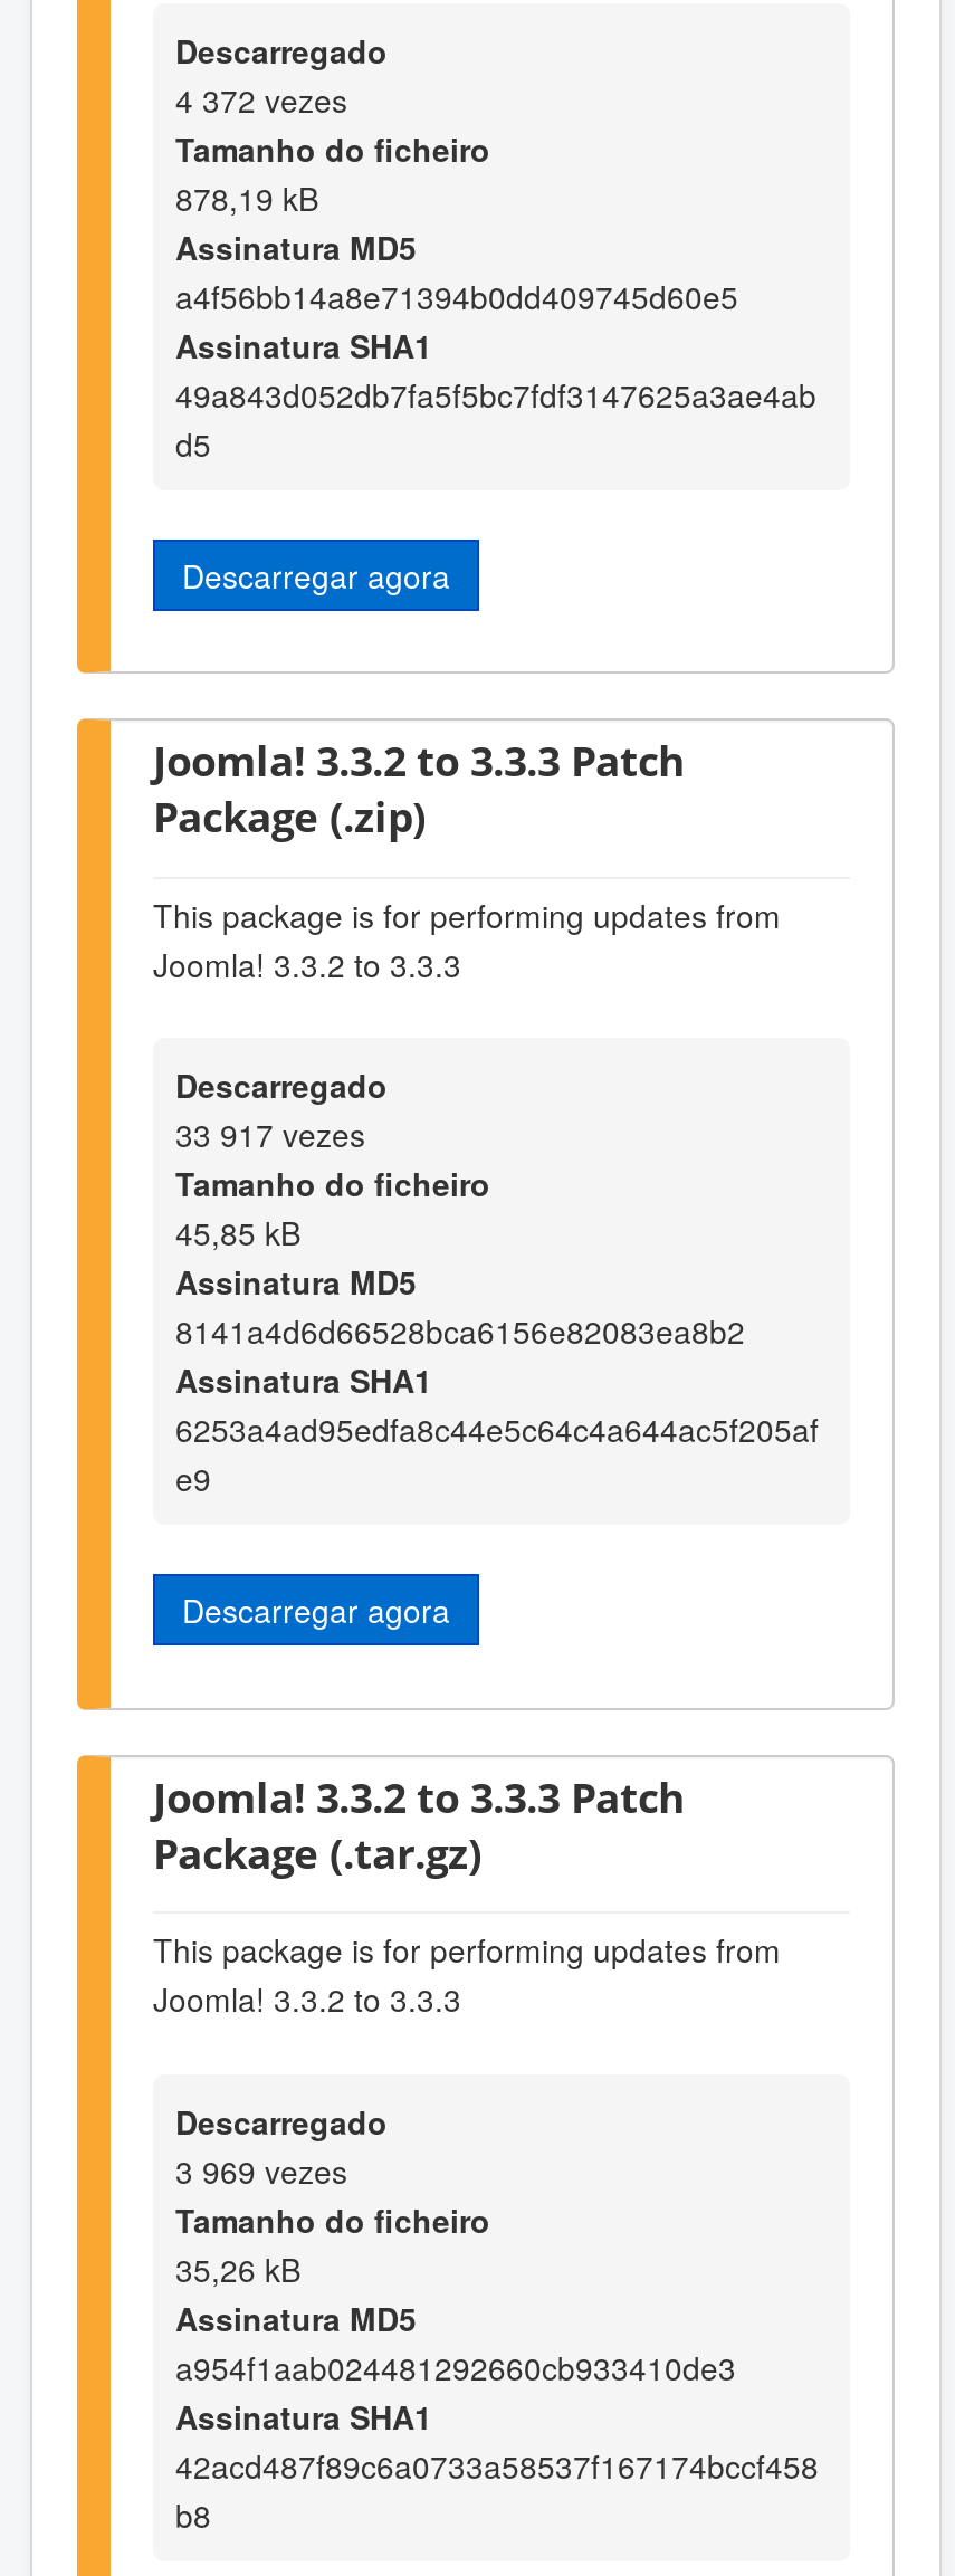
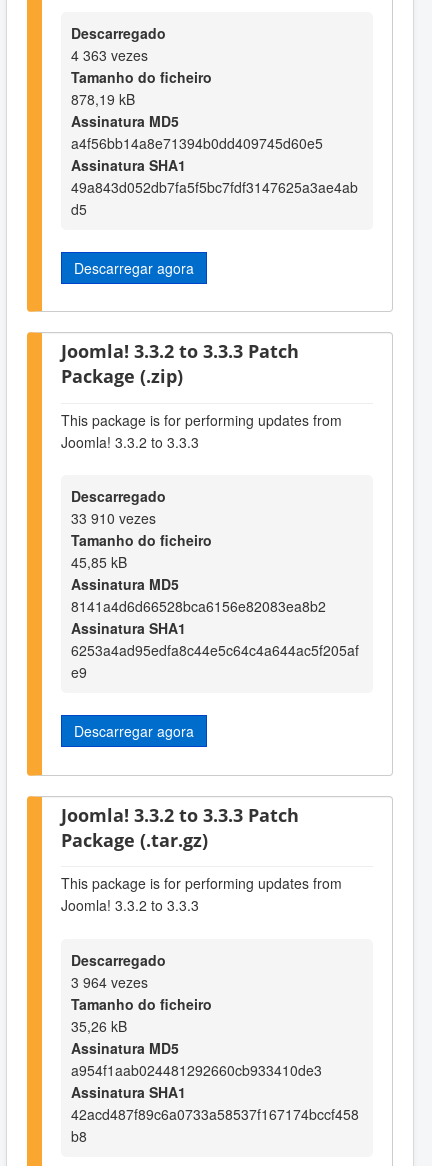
- 4 372 vezes
+ 4 363 vezes

- 33 917 vezes
+ 33 910 vezes

- 3 969 vezes
+ 3 964 vezes
